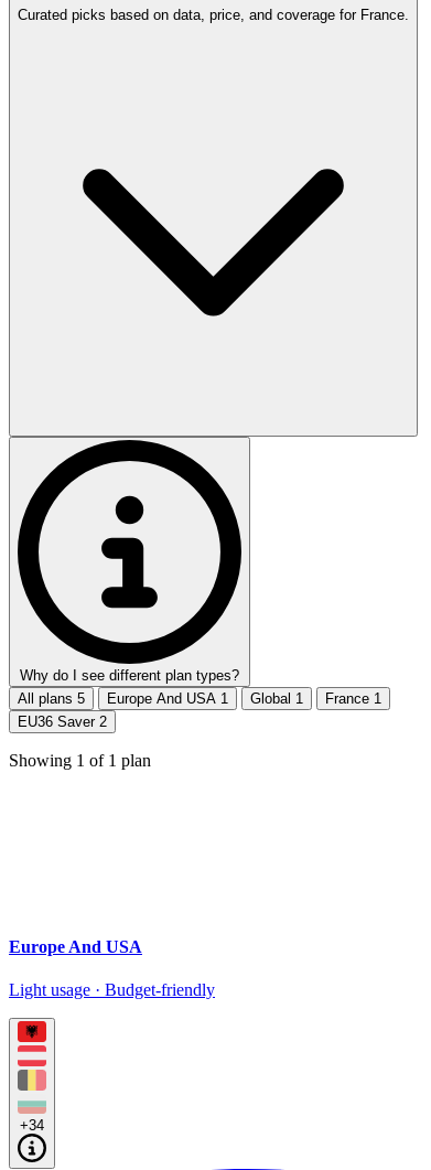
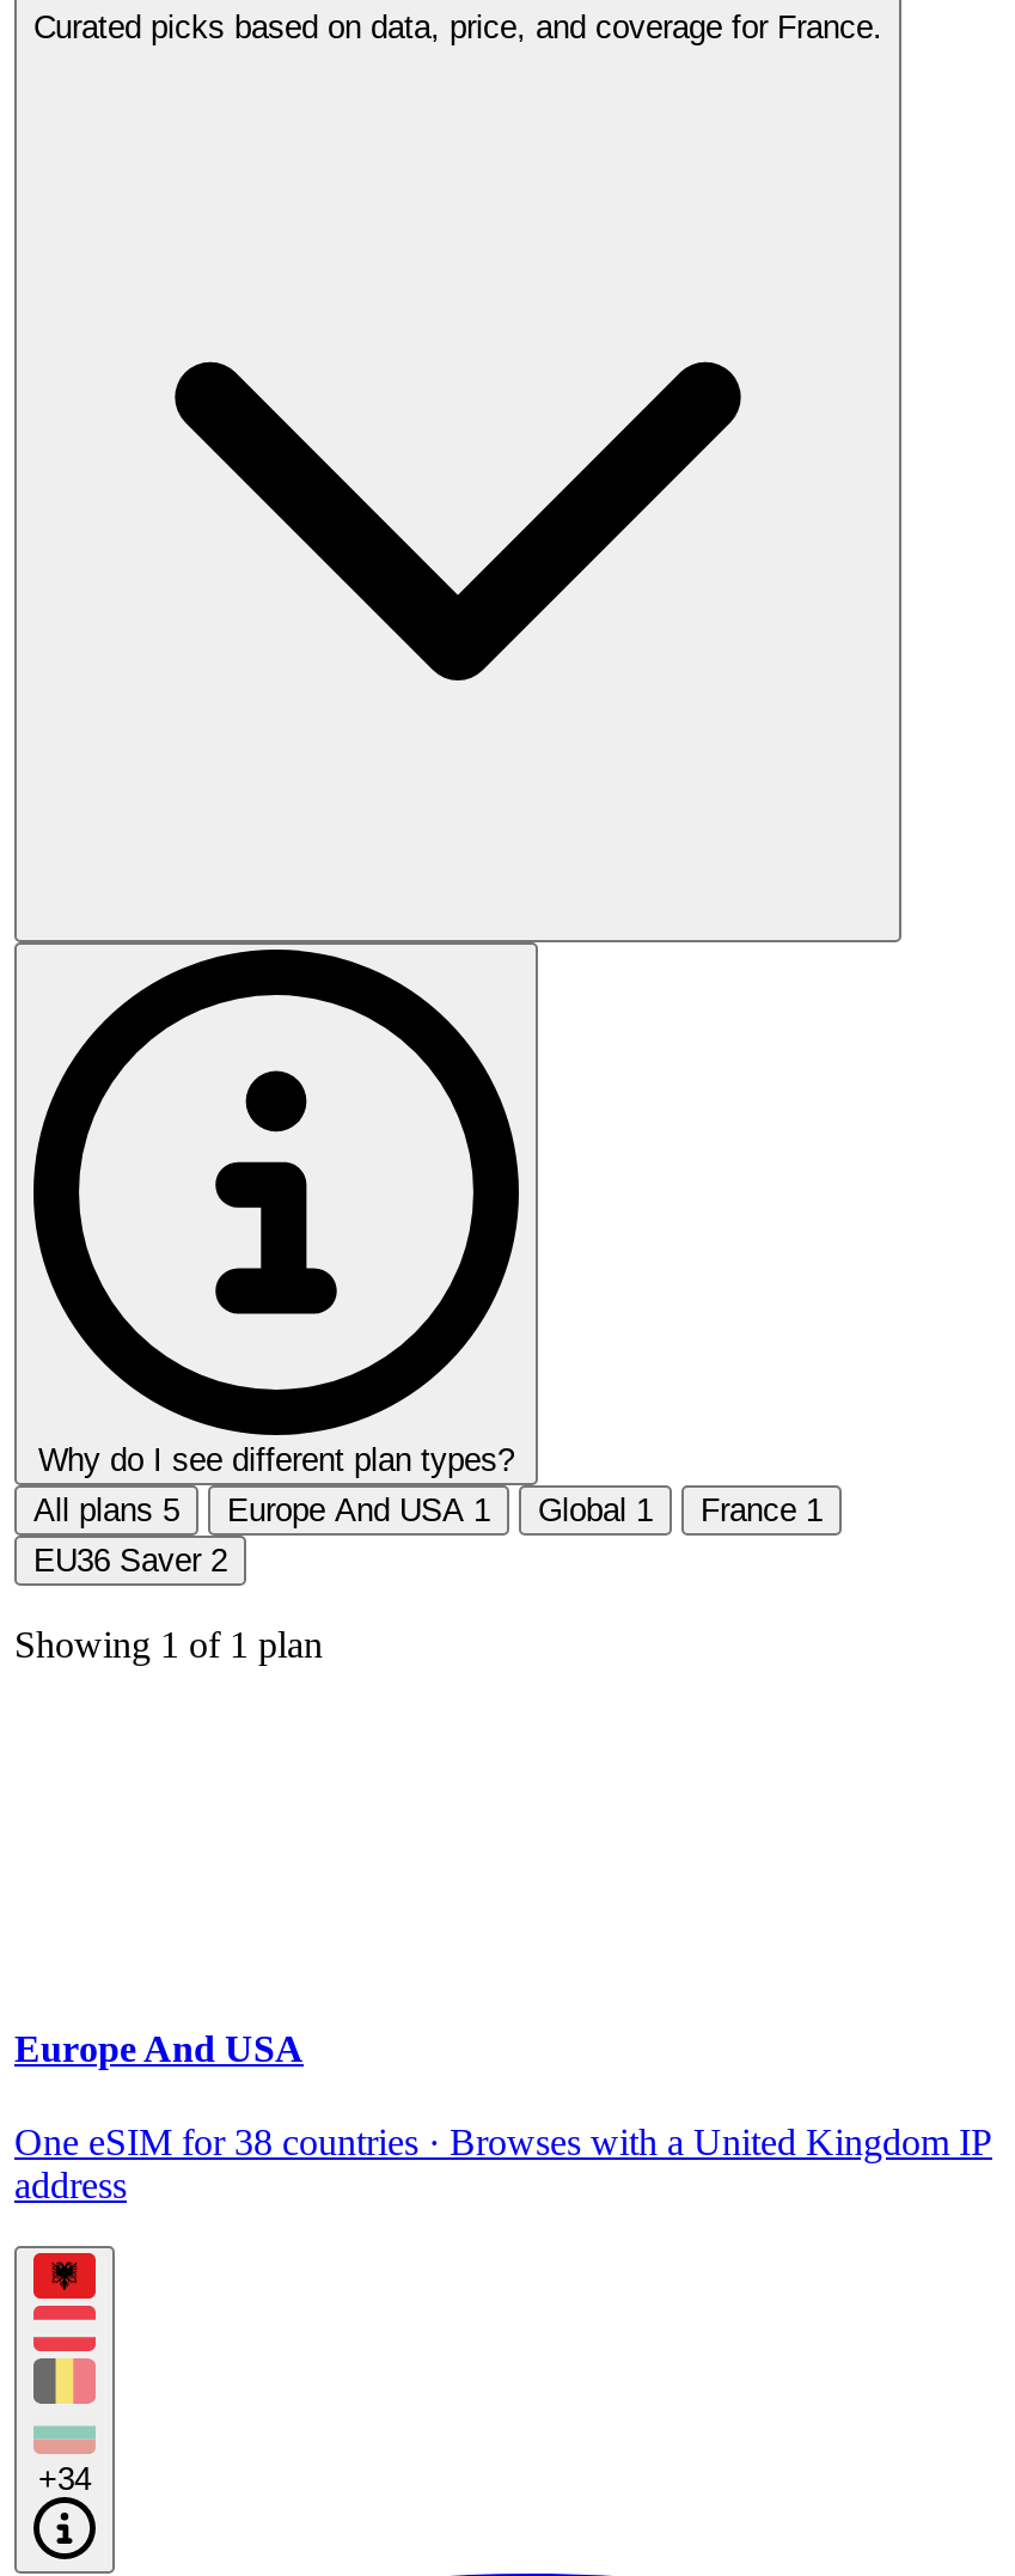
- Light usage · Budget-friendly
+ One eSIM for 38 countries · Browses with a United Kingdom IP
+ address
